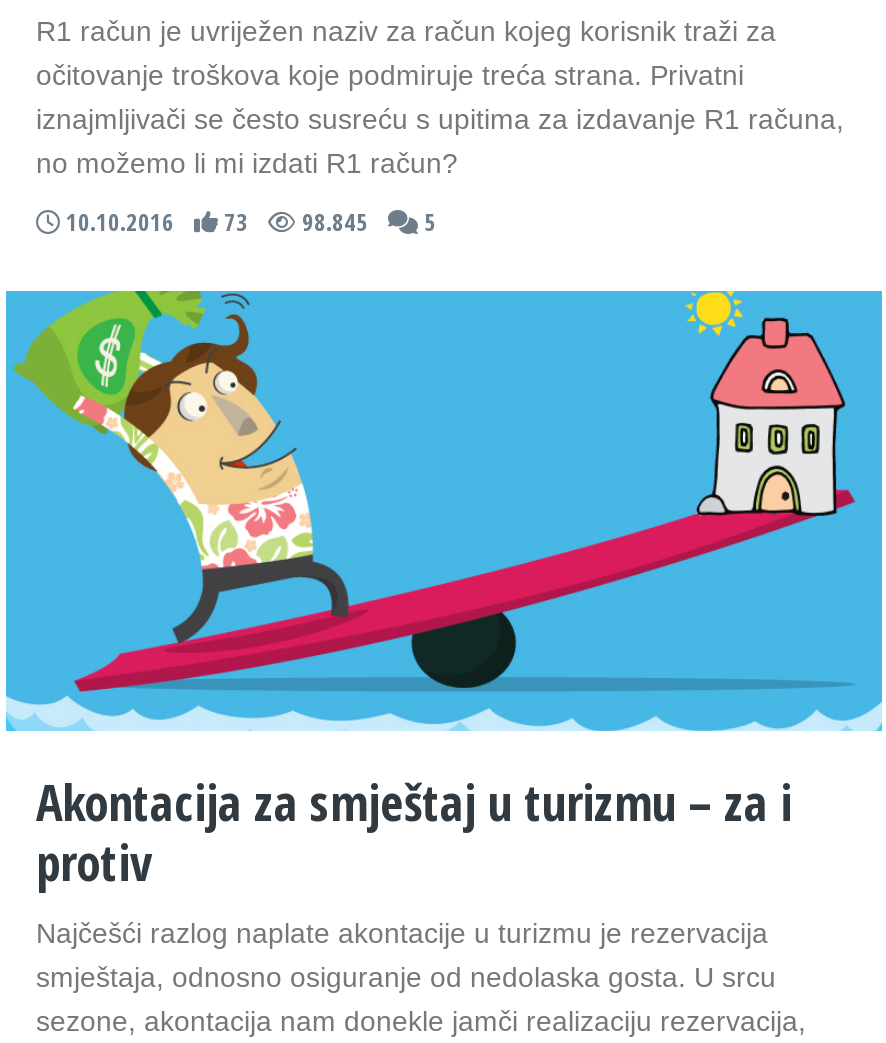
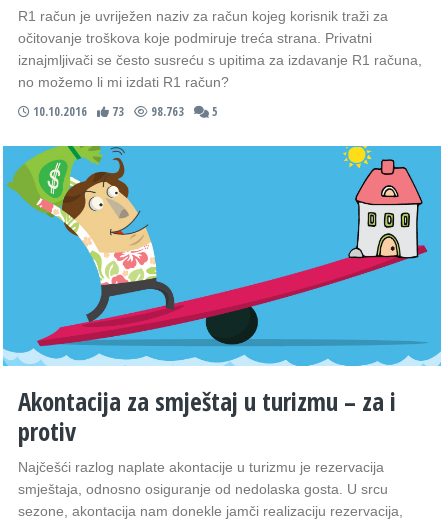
- 10.10.2016 73 98.845 5
+ 10.10.2016 73 98.763 5
